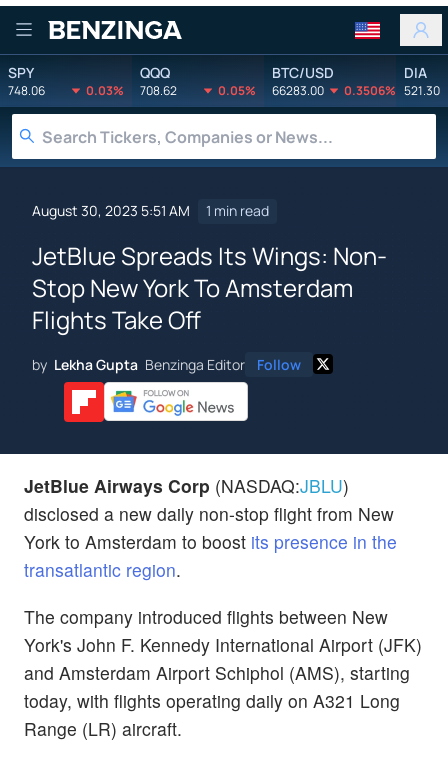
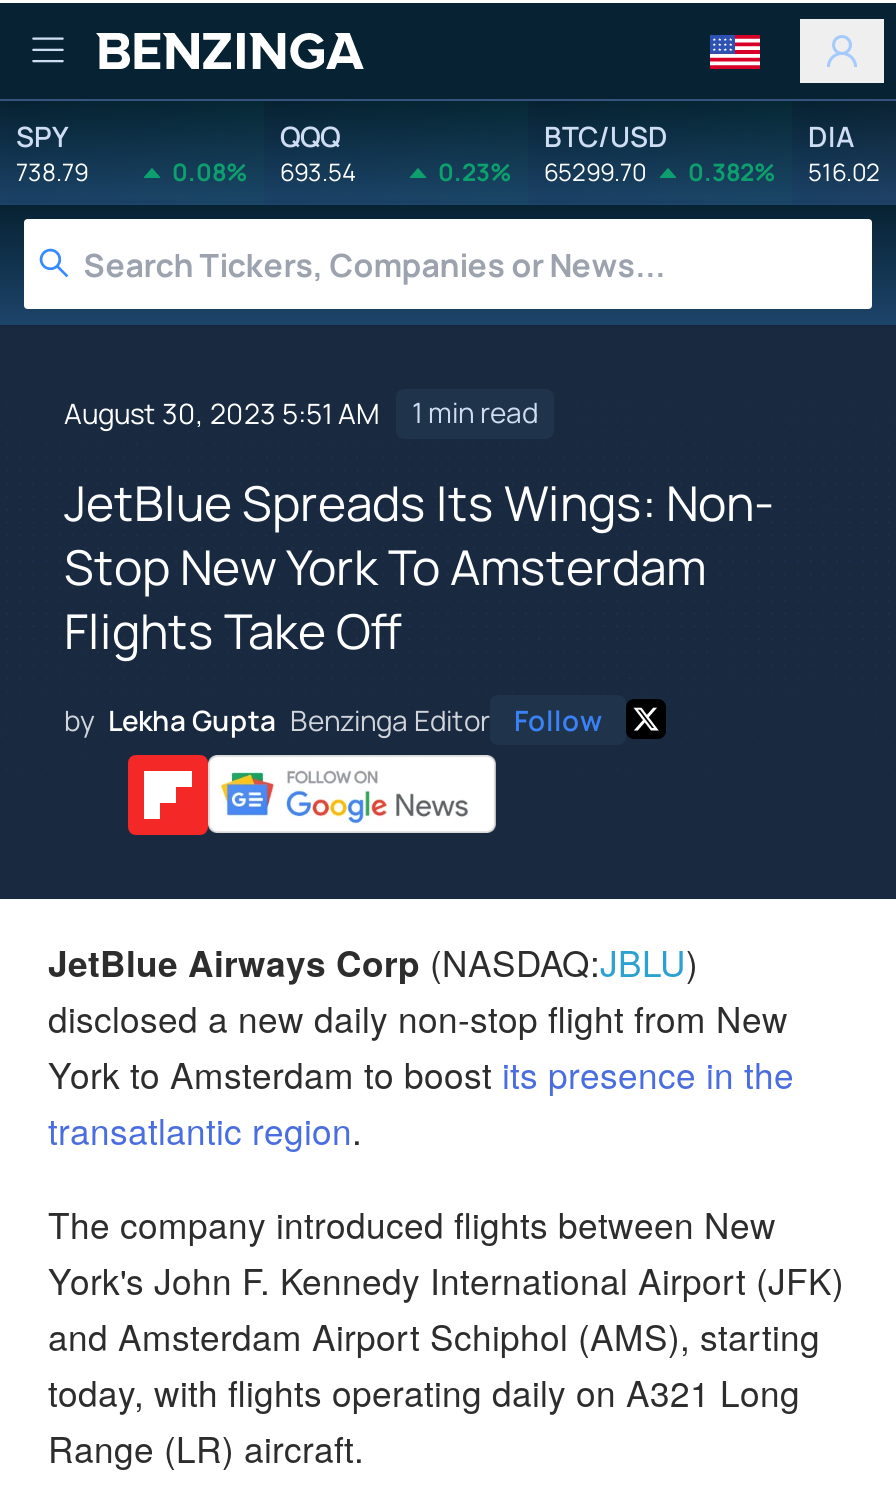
- 748.06
+ 738.79

- 0.03%
+ 0.08%

- 708.62
+ 693.54

- 0.05%
+ 0.23%

- 66283.00
+ 65299.70

- 0.3506%
+ 0.382%

- 521.30
+ 516.02
